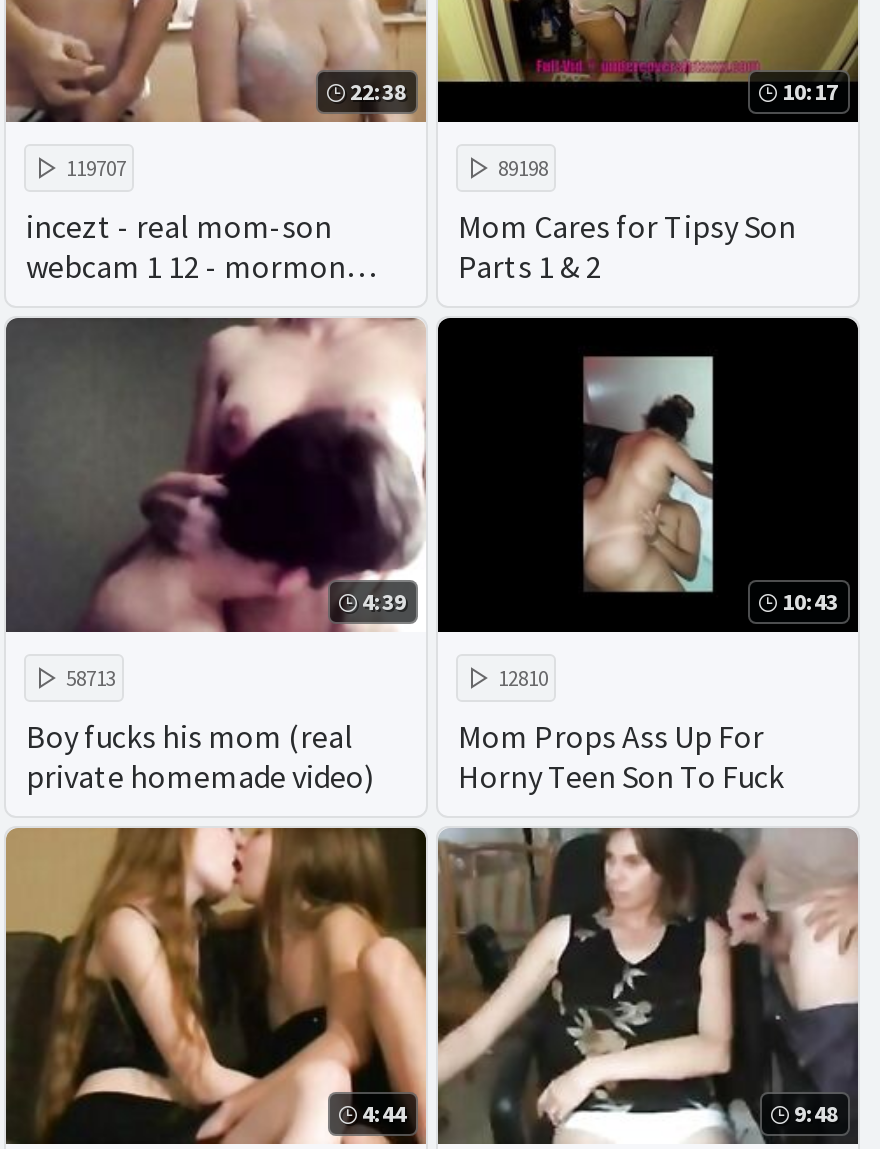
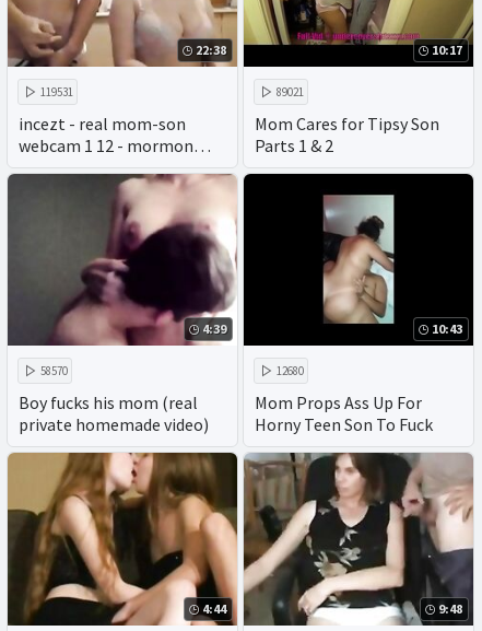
- 119707
+ 119531

- 89198
+ 89021

- 58713
+ 58570

- 12810
+ 12680
